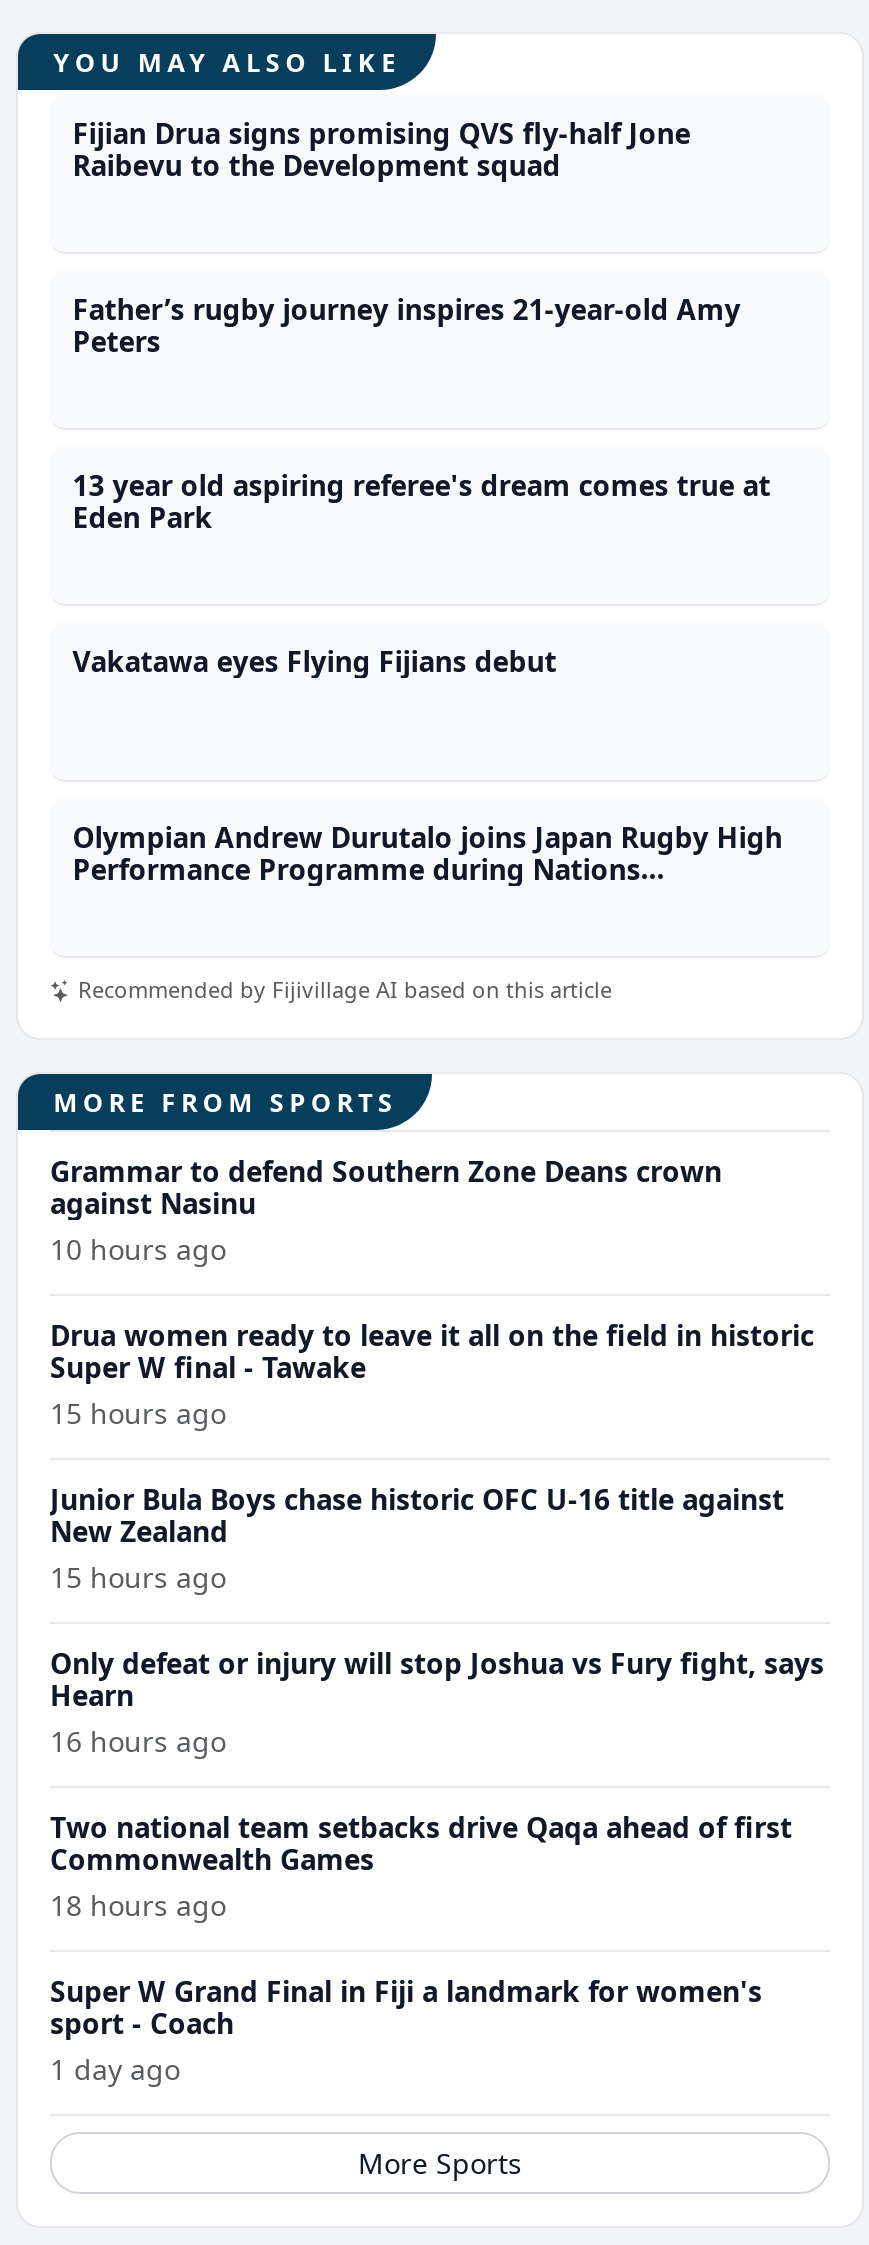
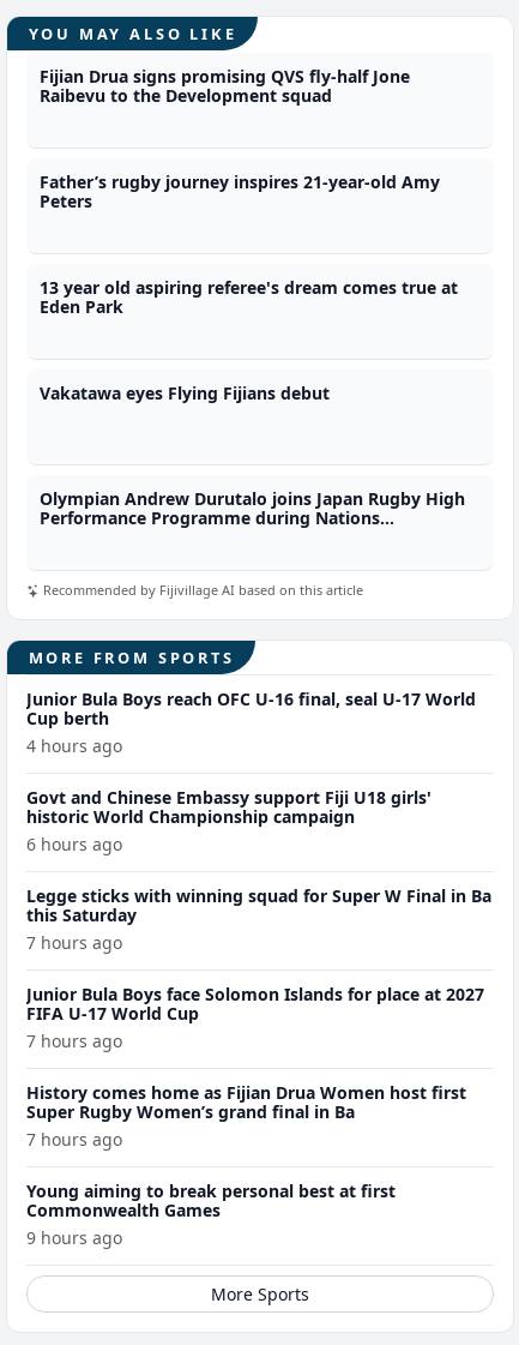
- Grammar to defend Southern Zone Deans crown
- against Nasinu
- 10 hours ago
- Drua women ready to leave it all on the field in historic
- Super W final - Tawake
- 15 hours ago
- Junior Bula Boys chase historic OFC U-16 title against
- New Zealand
- 15 hours ago
- Only defeat or injury will stop Joshua vs Fury fight, says
- Hearn
- 16 hours ago
- Two national team setbacks drive Qaqa ahead of first
+ Junior Bula Boys reach OFC U-16 final, seal U-17 World
+ Cup berth
+ 4 hours ago
+ Govt and Chinese Embassy support Fiji U18 girls'
+ historic World Championship campaign
+ 6 hours ago
+ Legge sticks with winning squad for Super W Final in Ba
+ this Saturday
+ 7 hours ago
+ Junior Bula Boys face Solomon Islands for place at 2027
+ FIFA U-17 World Cup
+ 7 hours ago
+ History comes home as Fijian Drua Women host first
+ Super Rugby Women’s grand final in Ba
+ 7 hours ago
+ Young aiming to break personal best at first

moved down: Commonwealth Games

- 18 hours ago
- Super W Grand Final in Fiji a landmark for women's
- sport - Coach
- 1 day ago
+ 9 hours ago
